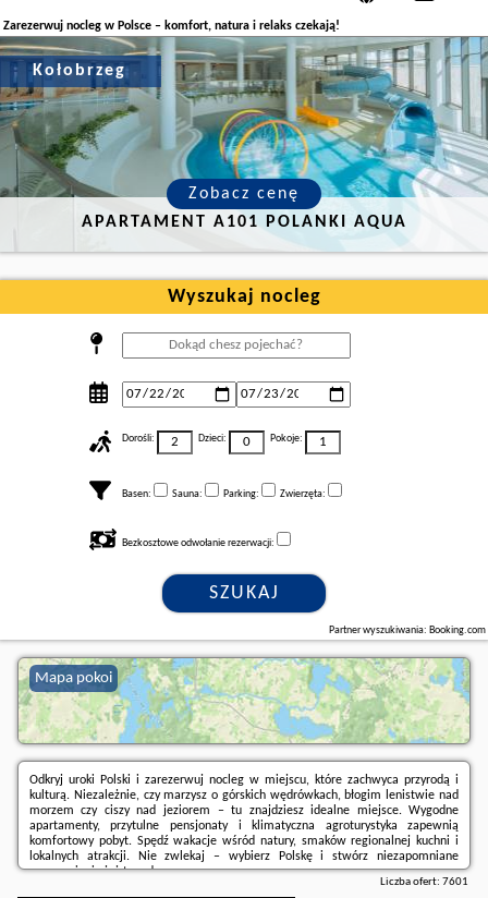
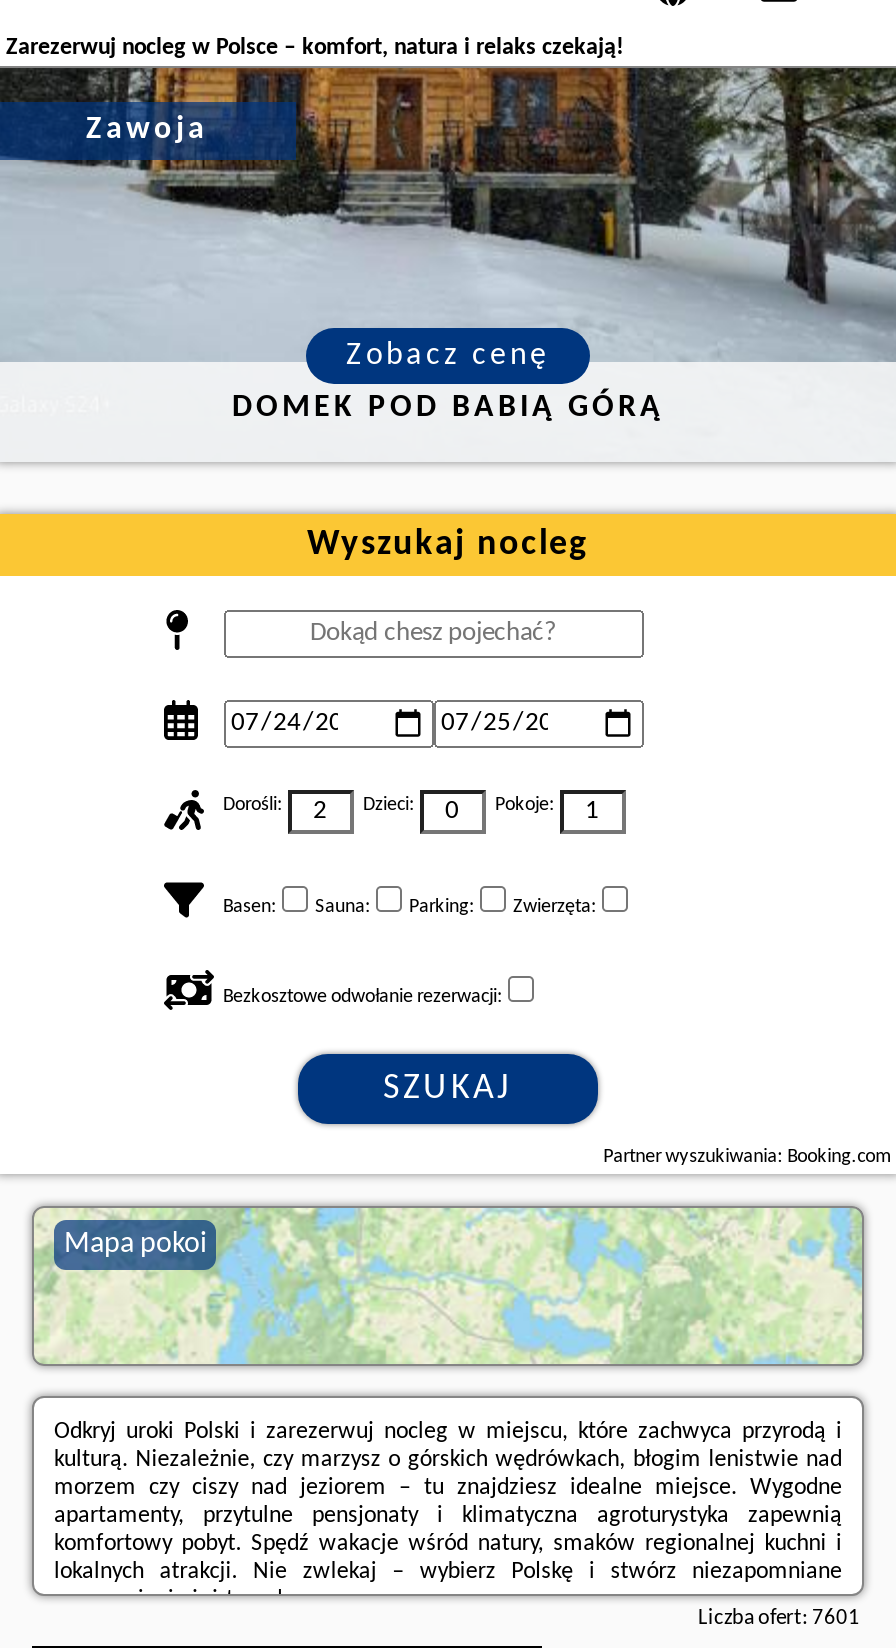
- [image]
- Kołobrzeg
+ [image]
+ Zawoja

- APARTAMENT A101 POLANKI AQUA
+ DOMEK POD BABIĄ GÓRĄ
